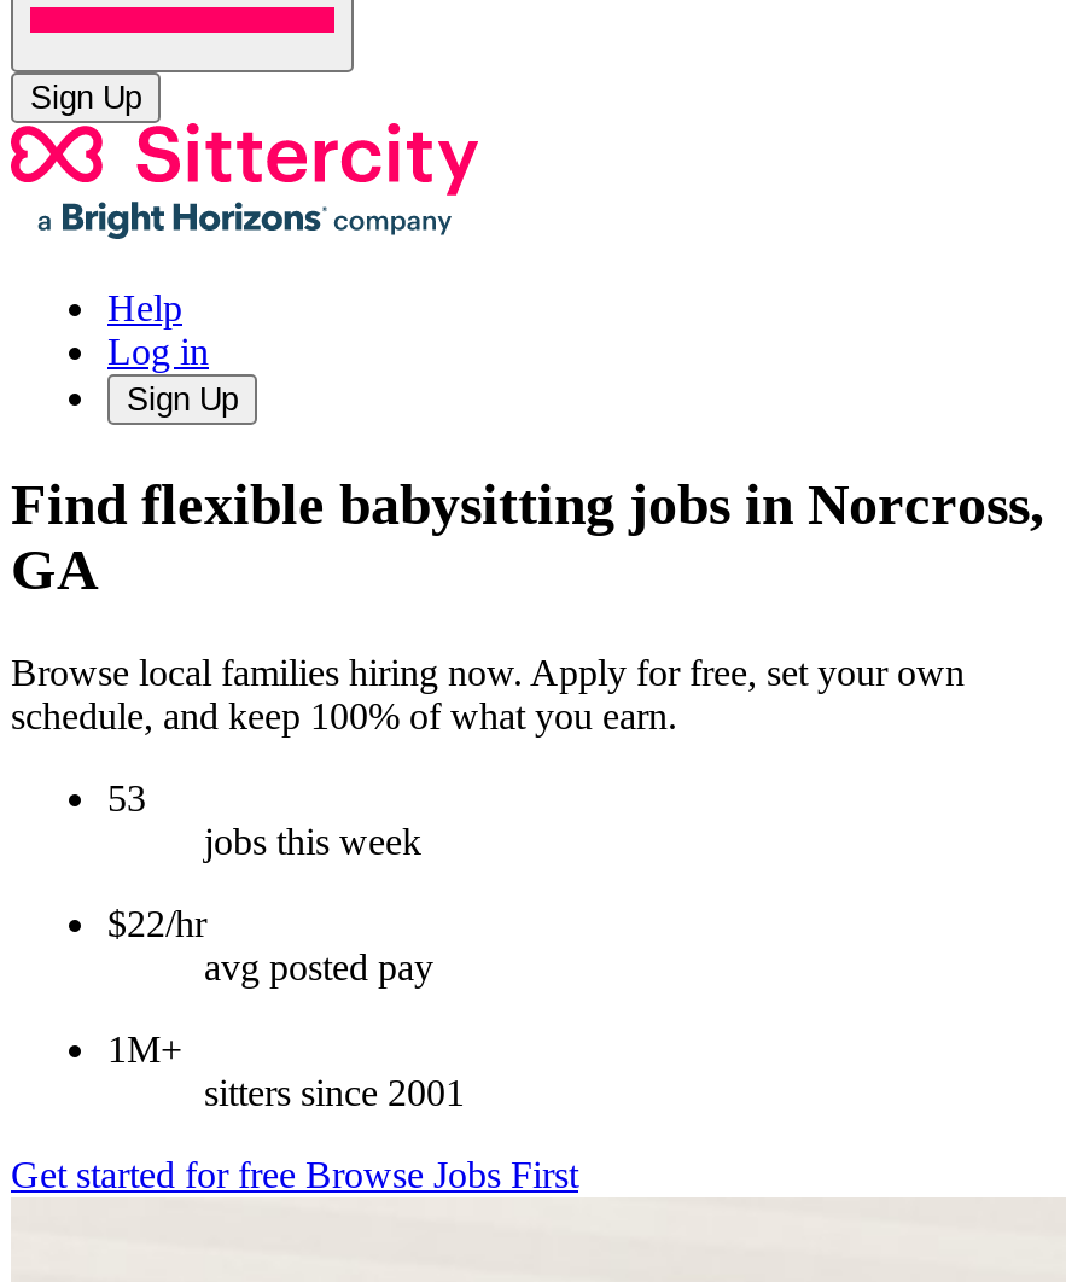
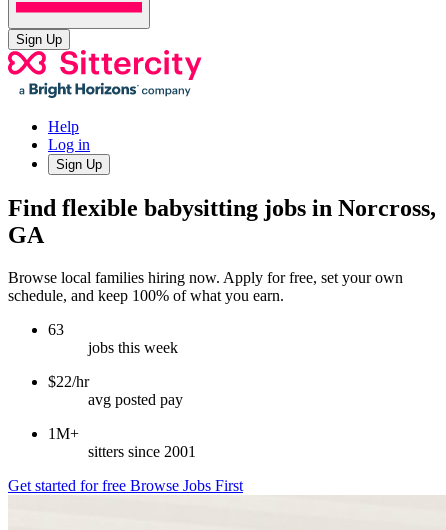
- 53
+ 63
